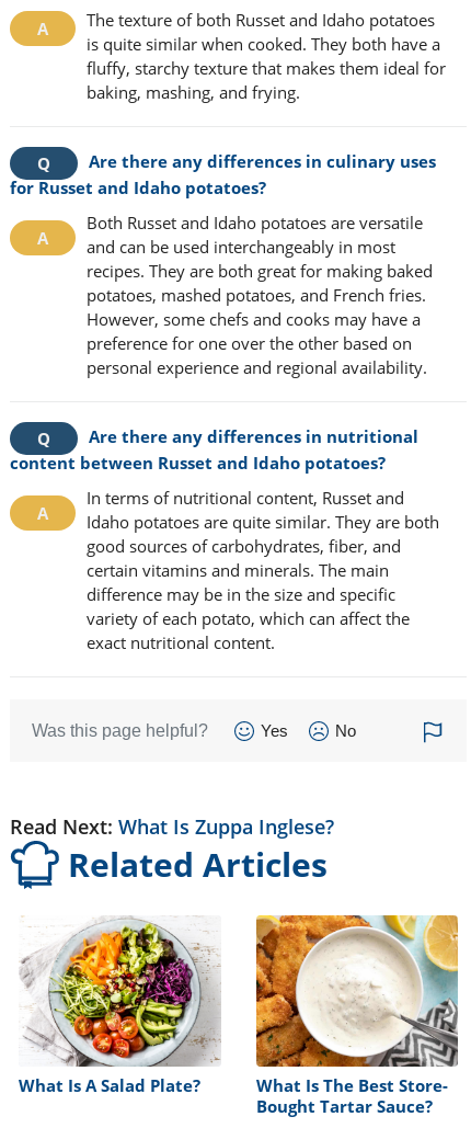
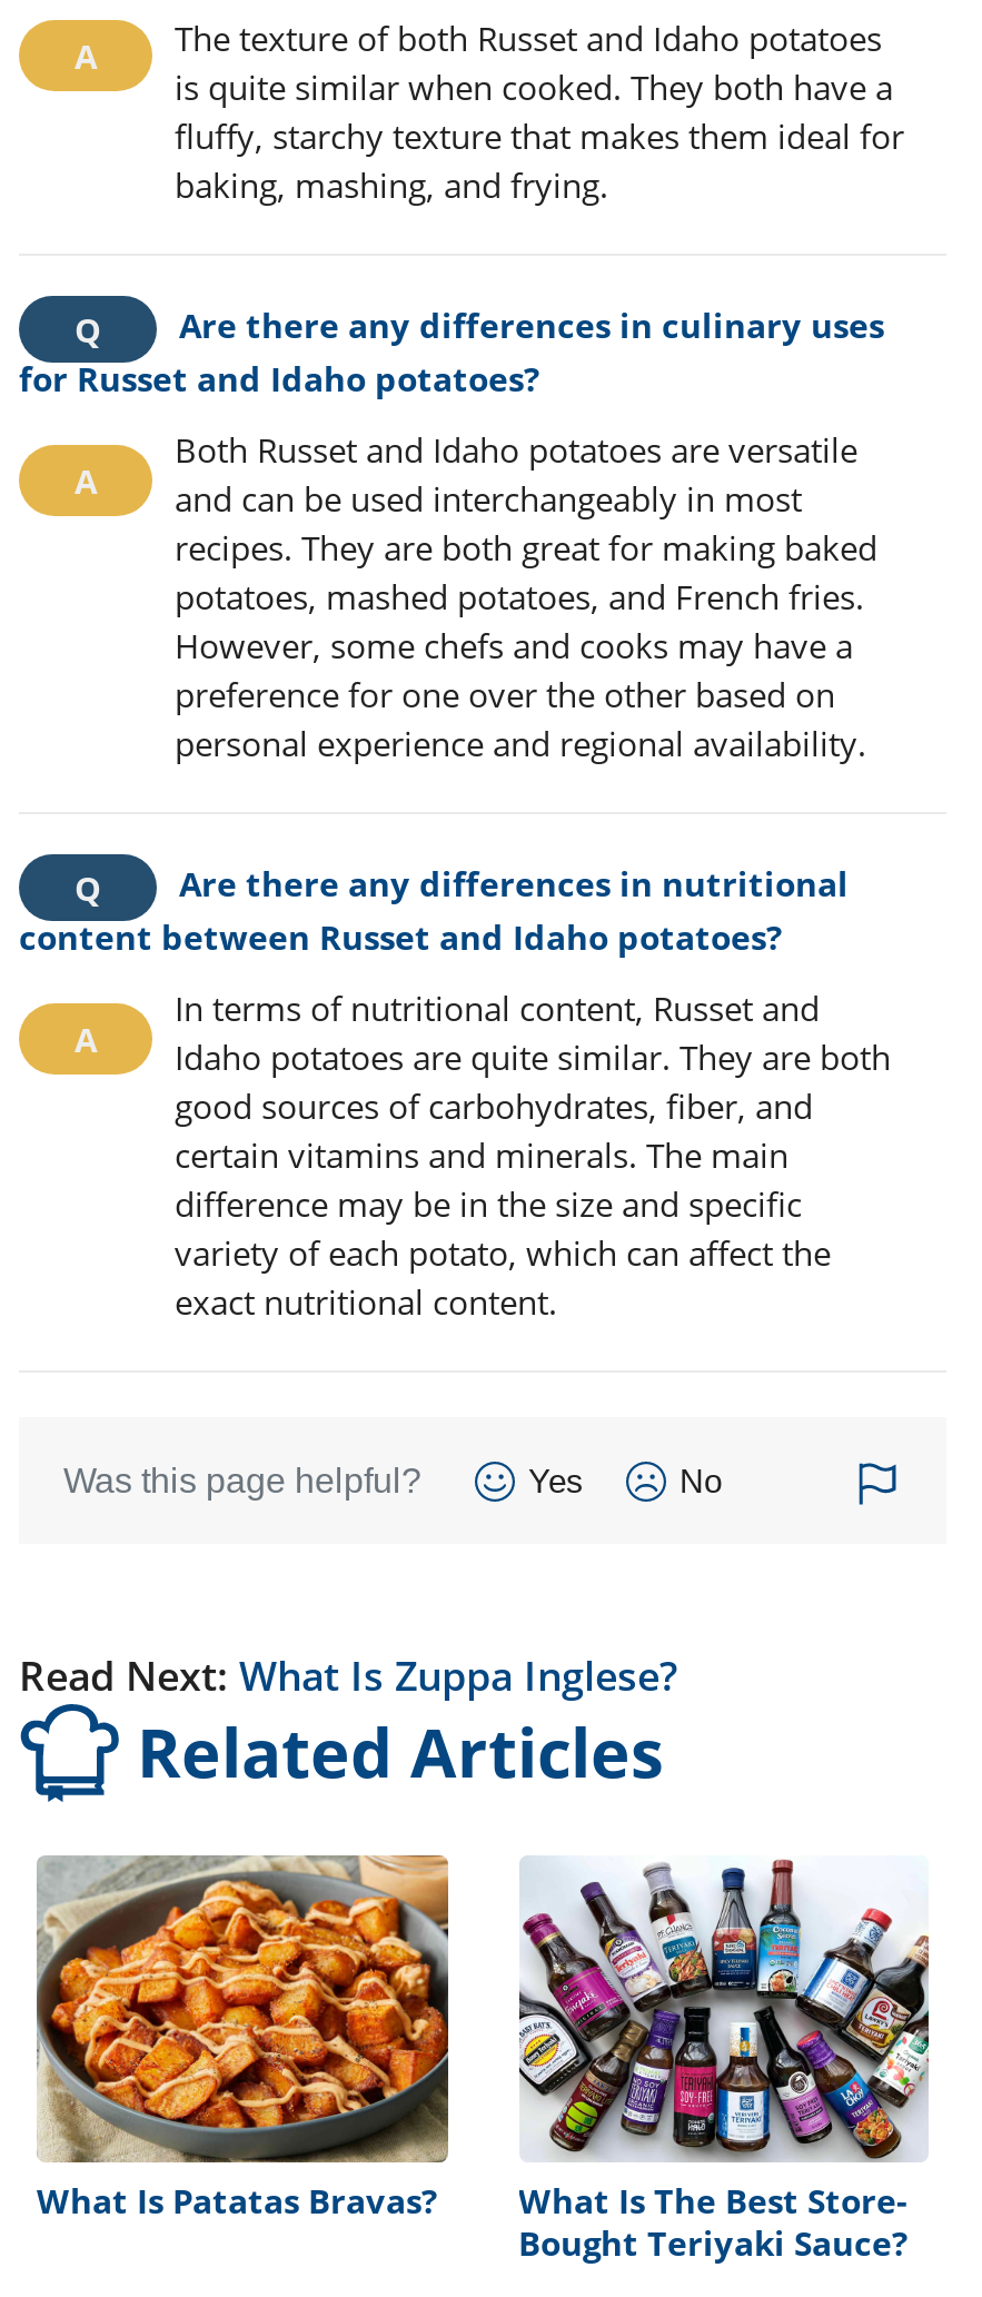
- [image]
- What Is A Salad Plate?
+ [image]
+ What Is Patatas Bravas?

- [image]
- Bought Tartar Sauce?
+ [image]
+ Bought Teriyaki Sauce?
